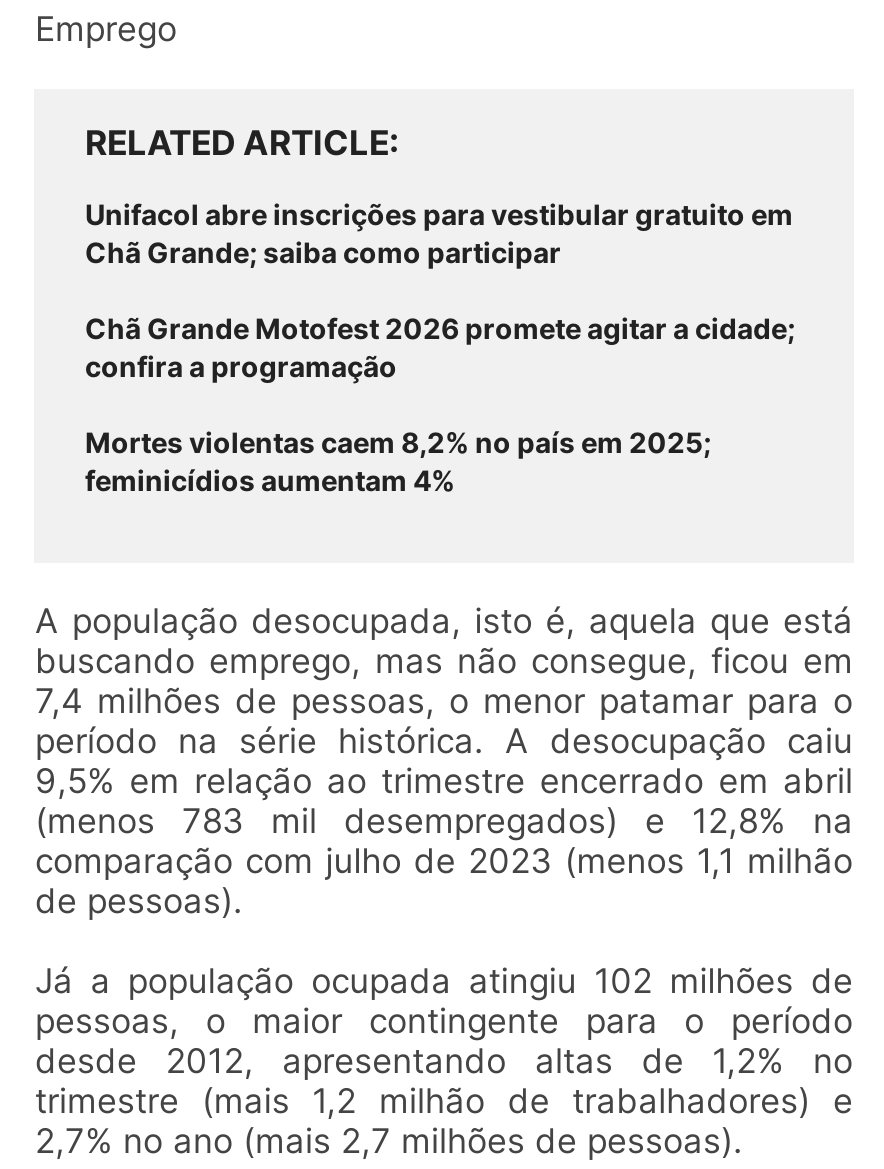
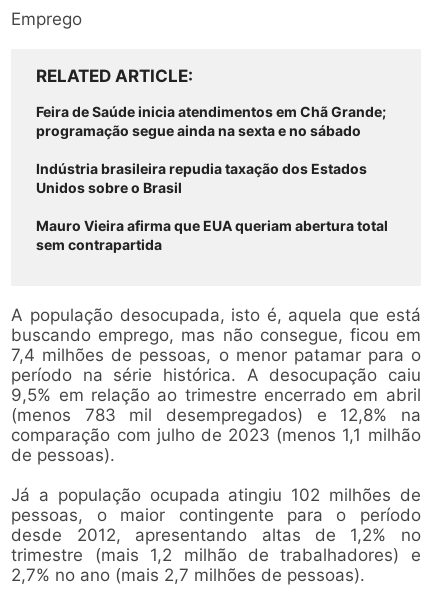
- Unifacol abre inscrições para vestibular gratuito em
- Chã Grande; saiba como participar
+ Feira de Saúde inicia atendimentos em Chã Grande;
+ programação segue ainda na sexta e no sábado

- Chã Grande Motofest 2026 promete agitar a cidade;
- confira a programação
+ Indústria brasileira repudia taxação dos Estados
+ Unidos sobre o Brasil

- Mortes violentas caem 8,2% no país em 2025;
- feminicídios aumentam 4%
+ Mauro Vieira afirma que EUA queriam abertura total
+ sem contrapartida
